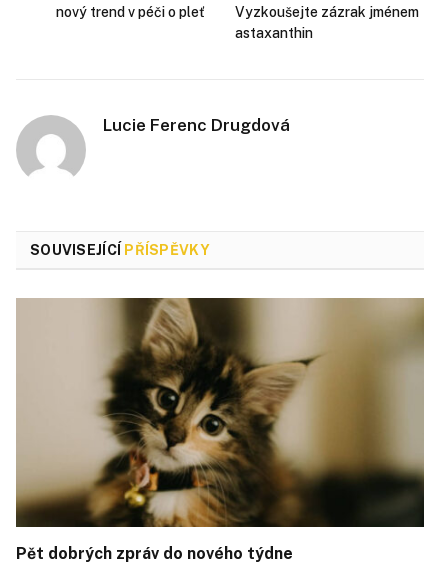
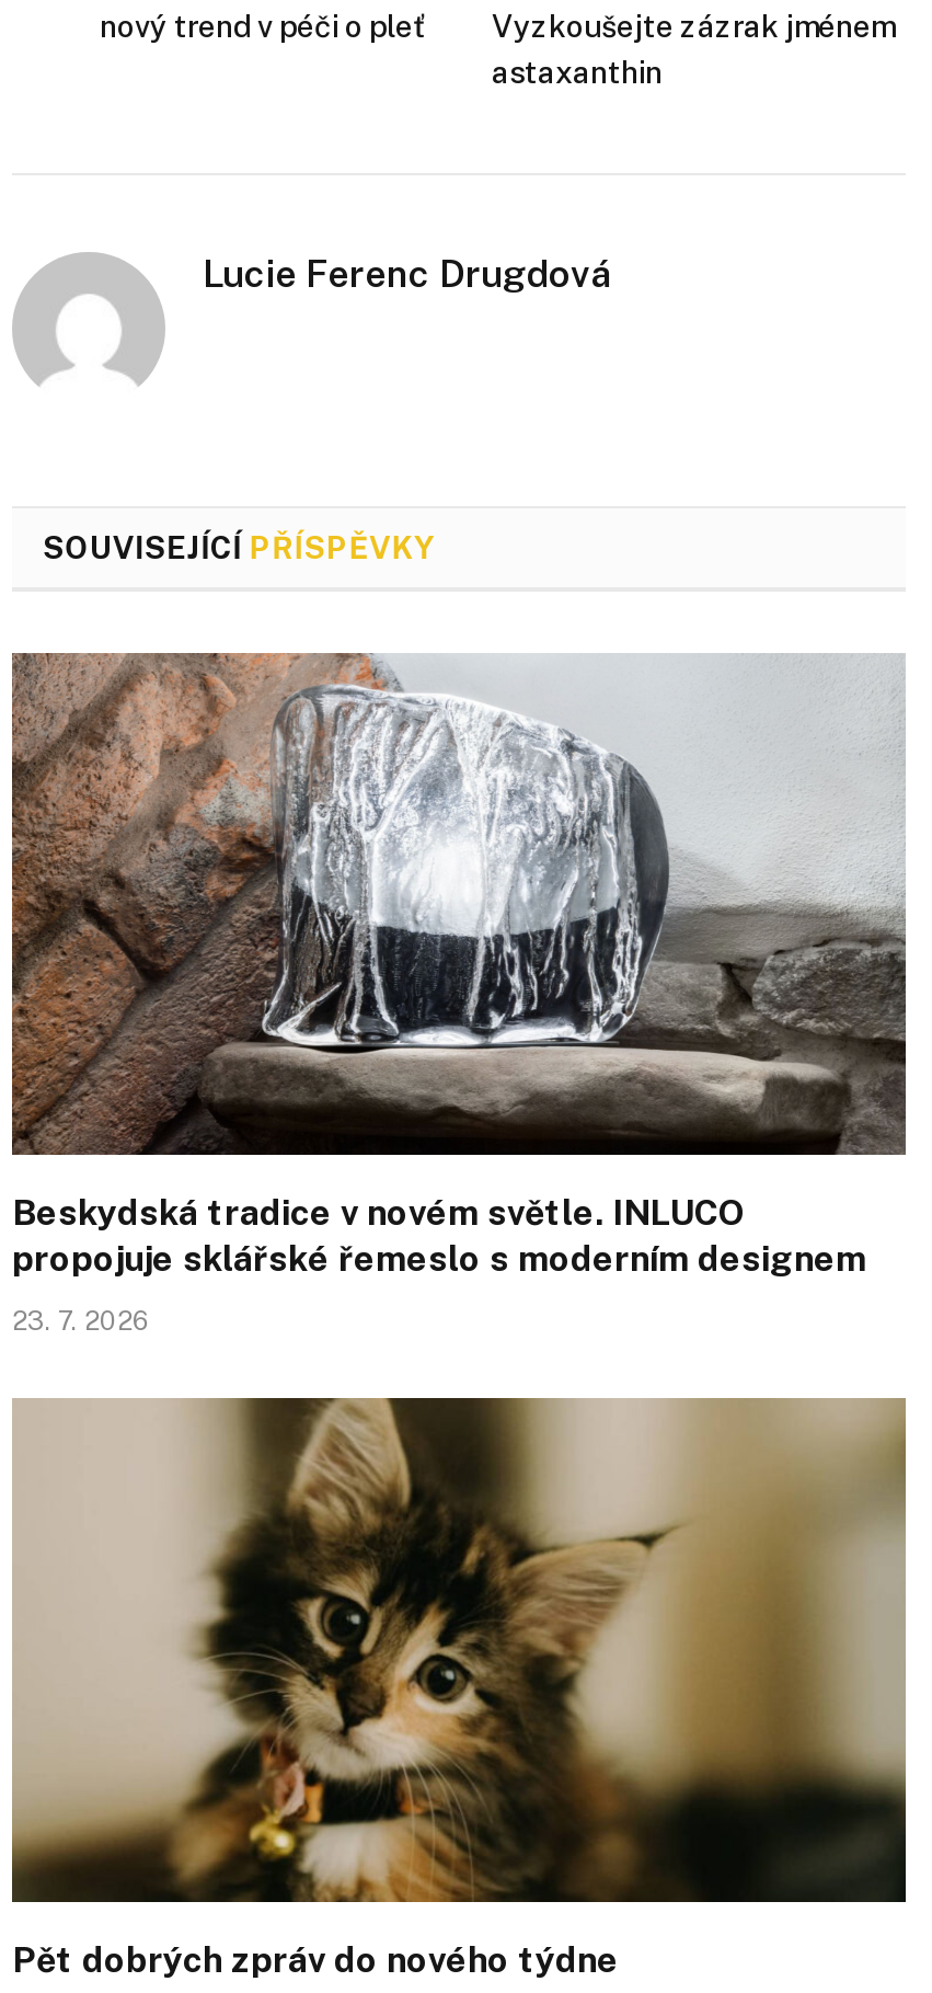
+ [image]
+ Beskydská tradice v novém světle. INLUCO
+ propojuje sklářské řemeslo s moderním designem
+ 23. 7. 2026
